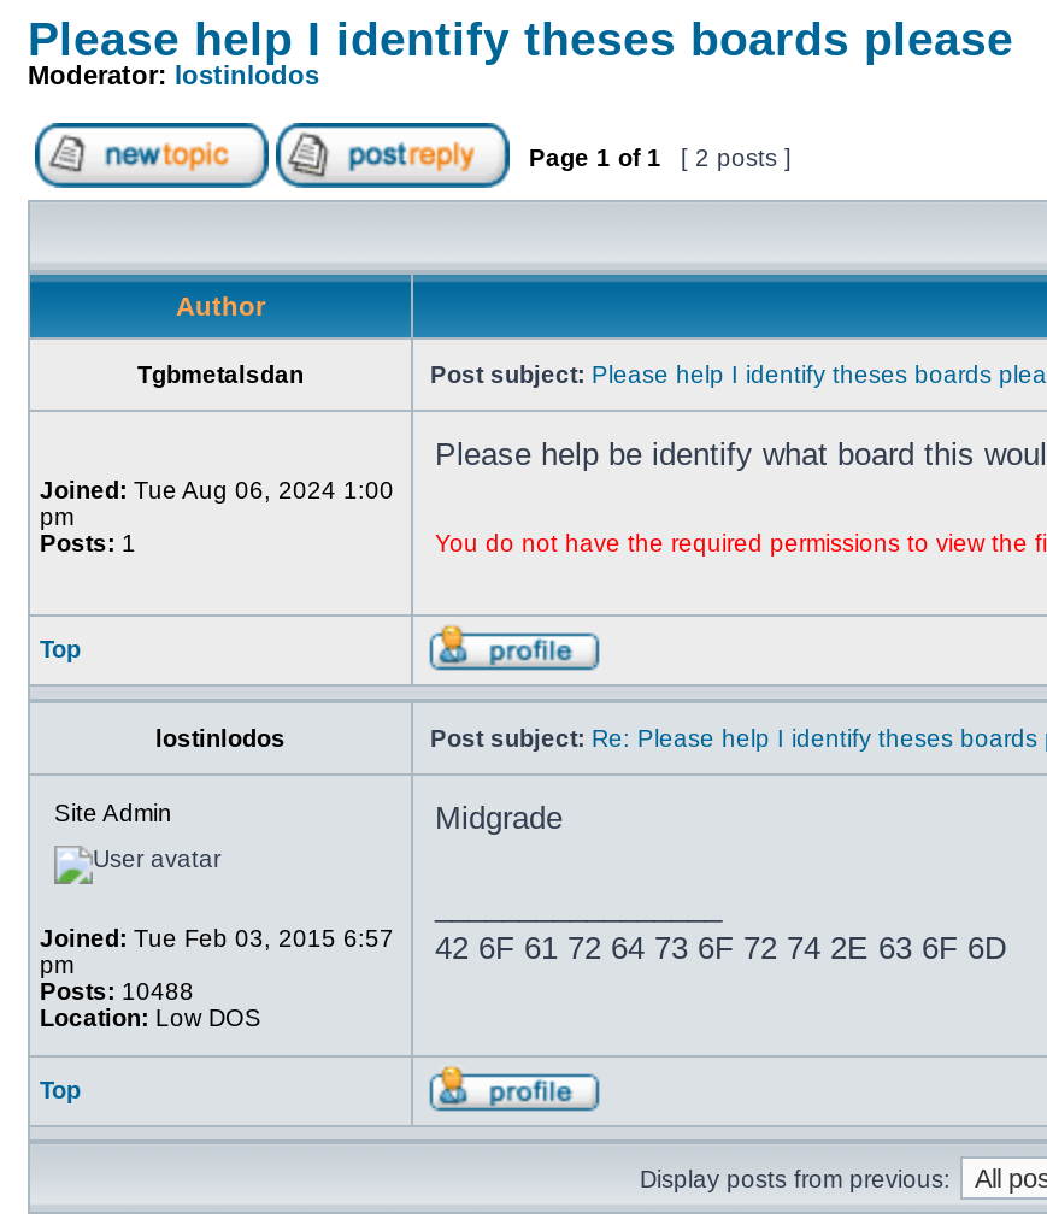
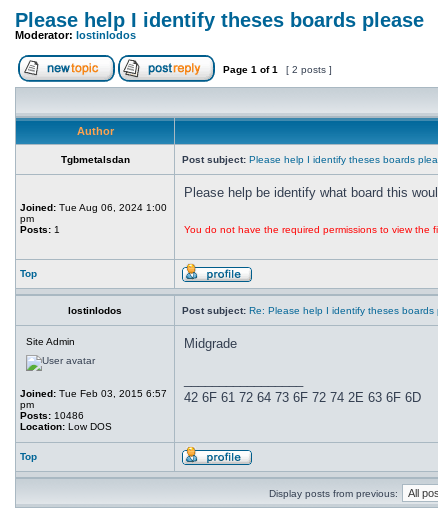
- Posts: 10488
+ Posts: 10486
